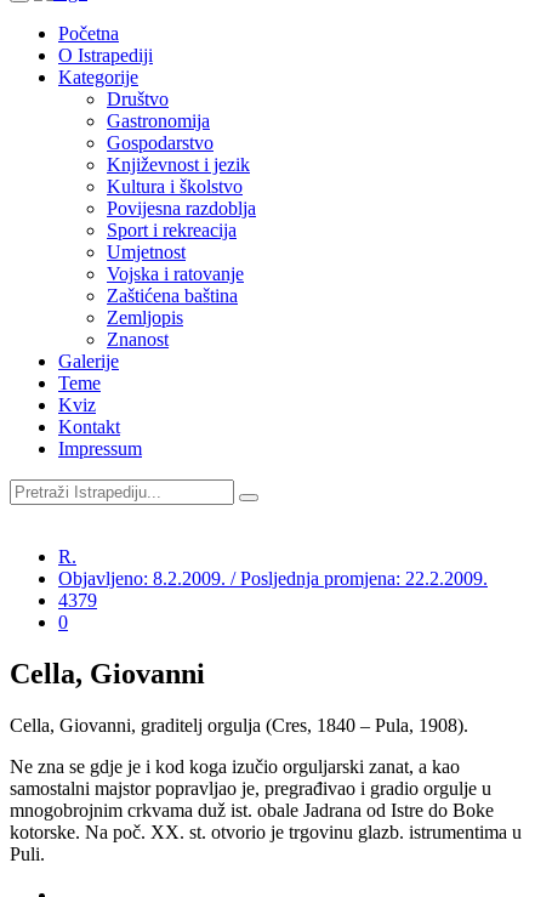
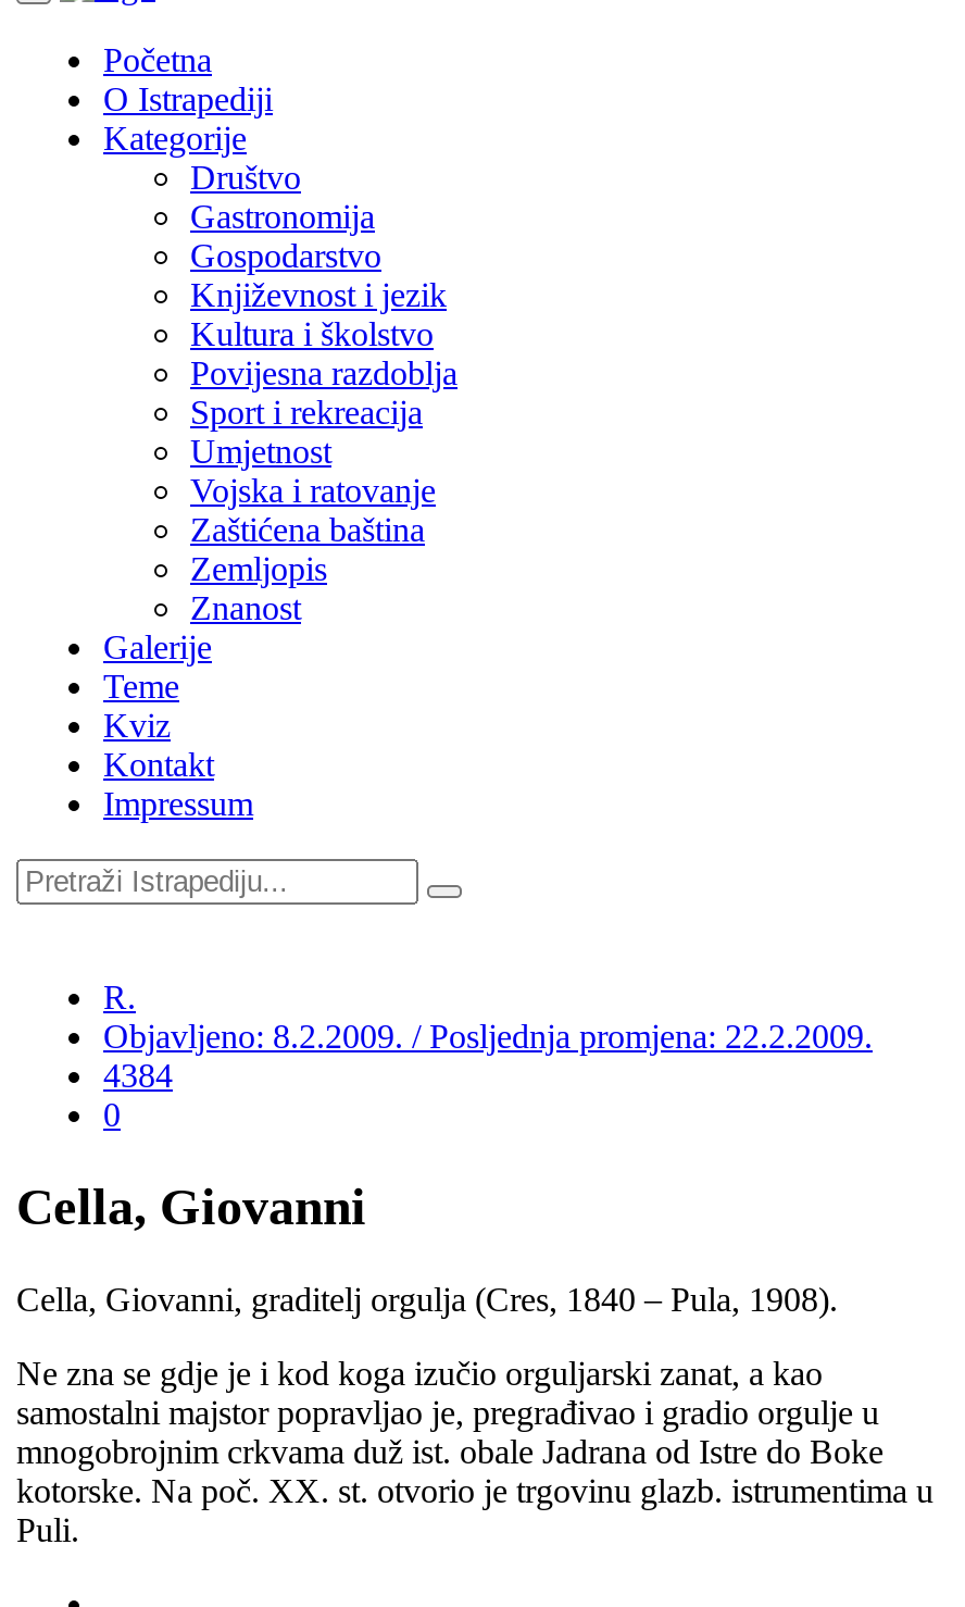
- 4379
+ 4384
